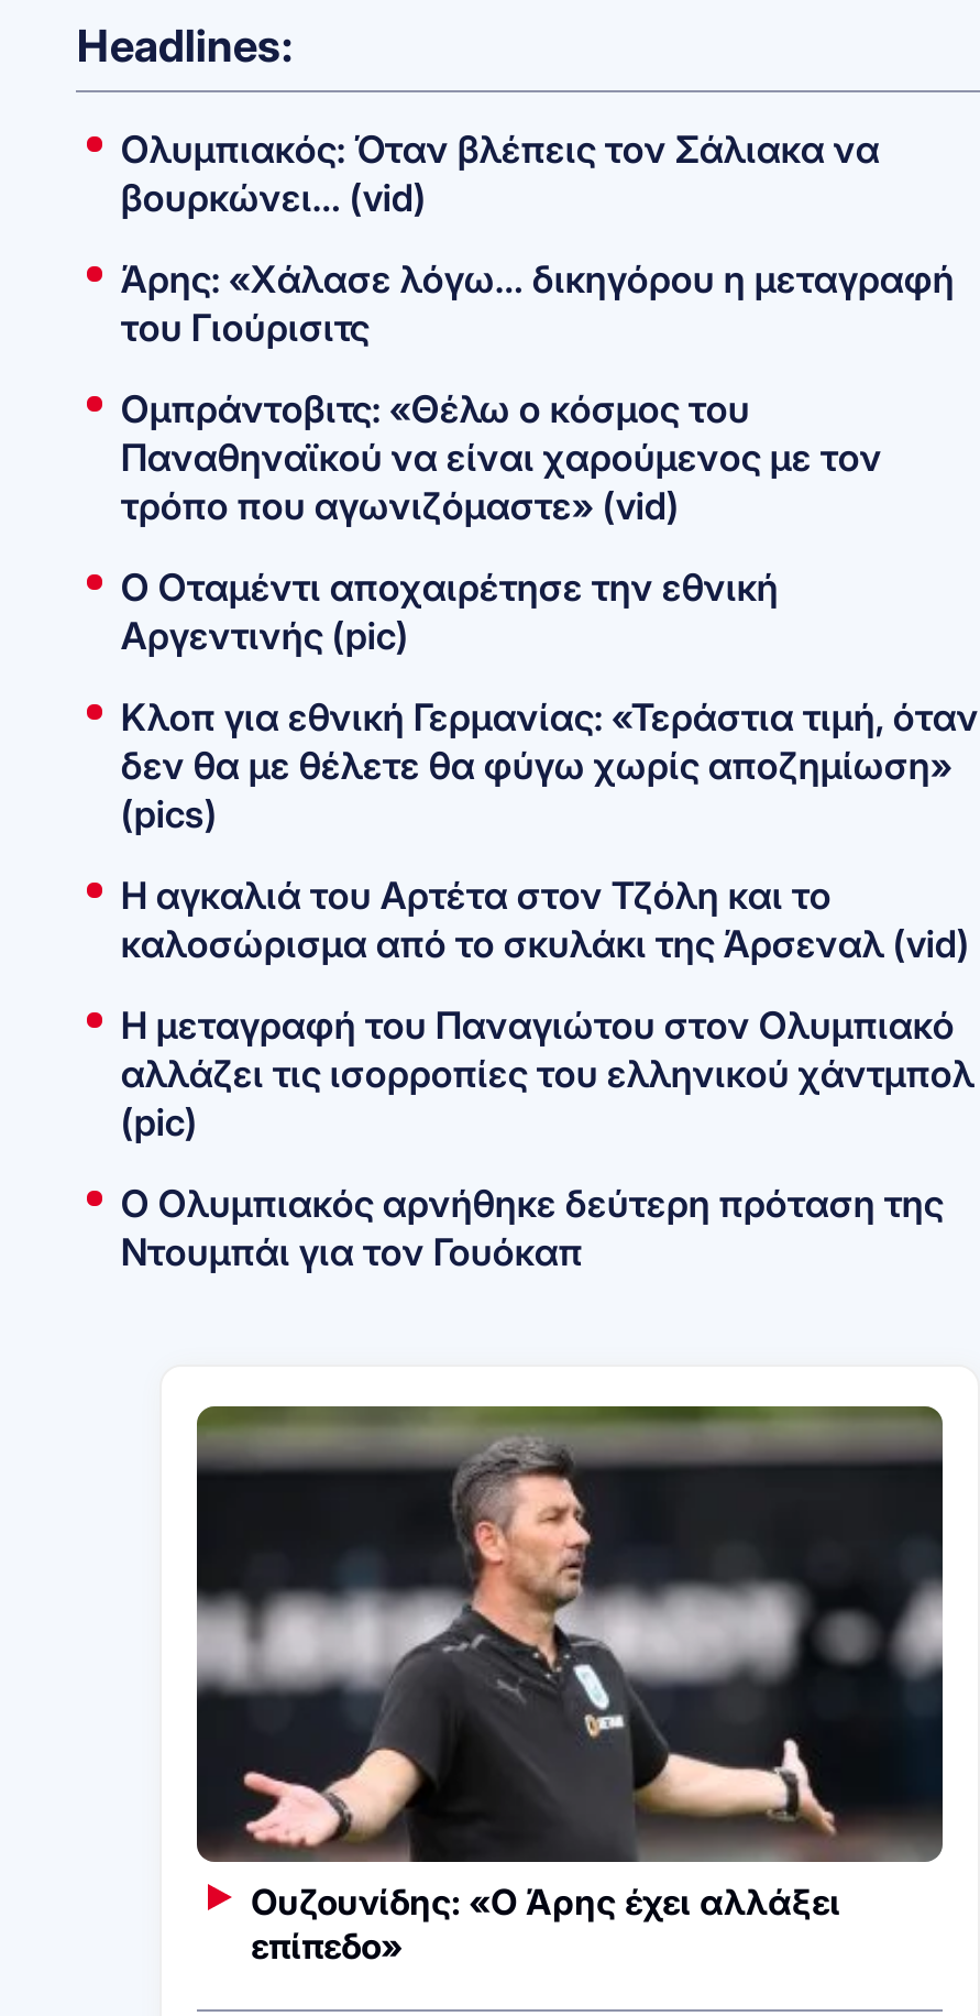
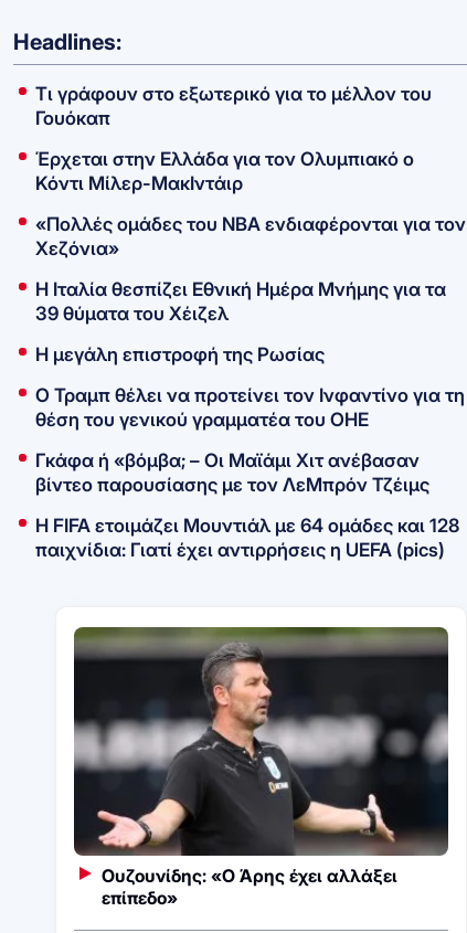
- Ολυμπιακός: Όταν βλέπεις τον Σάλιακα να
- βουρκώνει… (vid)
+ Τι γράφουν στο εξωτερικό για το μέλλον του
+ Γουόκαπ

- Άρης: «Χάλασε λόγω… δικηγόρου η μεταγραφή
- του Γιούρισιτς
+ Έρχεται στην Ελλάδα για τον Ολυμπιακό ο
+ Κόντι Μίλερ-ΜακΙντάιρ

- Ομπράντοβιτς: «Θέλω ο κόσμος του
- Παναθηναϊκού να είναι χαρούμενος με τον
- τρόπο που αγωνιζόμαστε» (vid)
+ «Πολλές ομάδες του ΝΒΑ ενδιαφέρονται για τον
+ Χεζόνια»

- Ο Οταμέντι αποχαιρέτησε την εθνική
- Αργεντινής (pic)
+ Η Ιταλία θεσπίζει Εθνική Ημέρα Μνήμης για τα
+ 39 θύματα του Χέιζελ

- Κλοπ για εθνική Γερμανίας: «Τεράστια τιμή, όταν
- δεν θα με θέλετε θα φύγω χωρίς αποζημίωση»
- (pics)
+ Η μεγάλη επιστροφή της Ρωσίας

- Η αγκαλιά του Αρτέτα στον Τζόλη και το
- καλοσώρισμα από το σκυλάκι της Άρσεναλ (vid)
+ O Τραμπ θέλει να προτείνει τον Ινφαντίνο για τη
+ θέση του γενικού γραμματέα του ΟΗΕ

- Η μεταγραφή του Παναγιώτου στον Ολυμπιακό
- αλλάζει τις ισορροπίες του ελληνικού χάντμπολ
- (pic)
+ Γκάφα ή «βόμβα; – Οι Μαϊάμι Χιτ ανέβασαν
+ βίντεο παρουσίασης με τον ΛεΜπρόν Τζέιμς

- Ο Ολυμπιακός αρνήθηκε δεύτερη πρόταση της
- Ντουμπάι για τον Γουόκαπ
+ Η FIFA ετοιμάζει Μουντιάλ με 64 ομάδες και 128
+ παιχνίδια: Γιατί έχει αντιρρήσεις η UEFA (pics)
